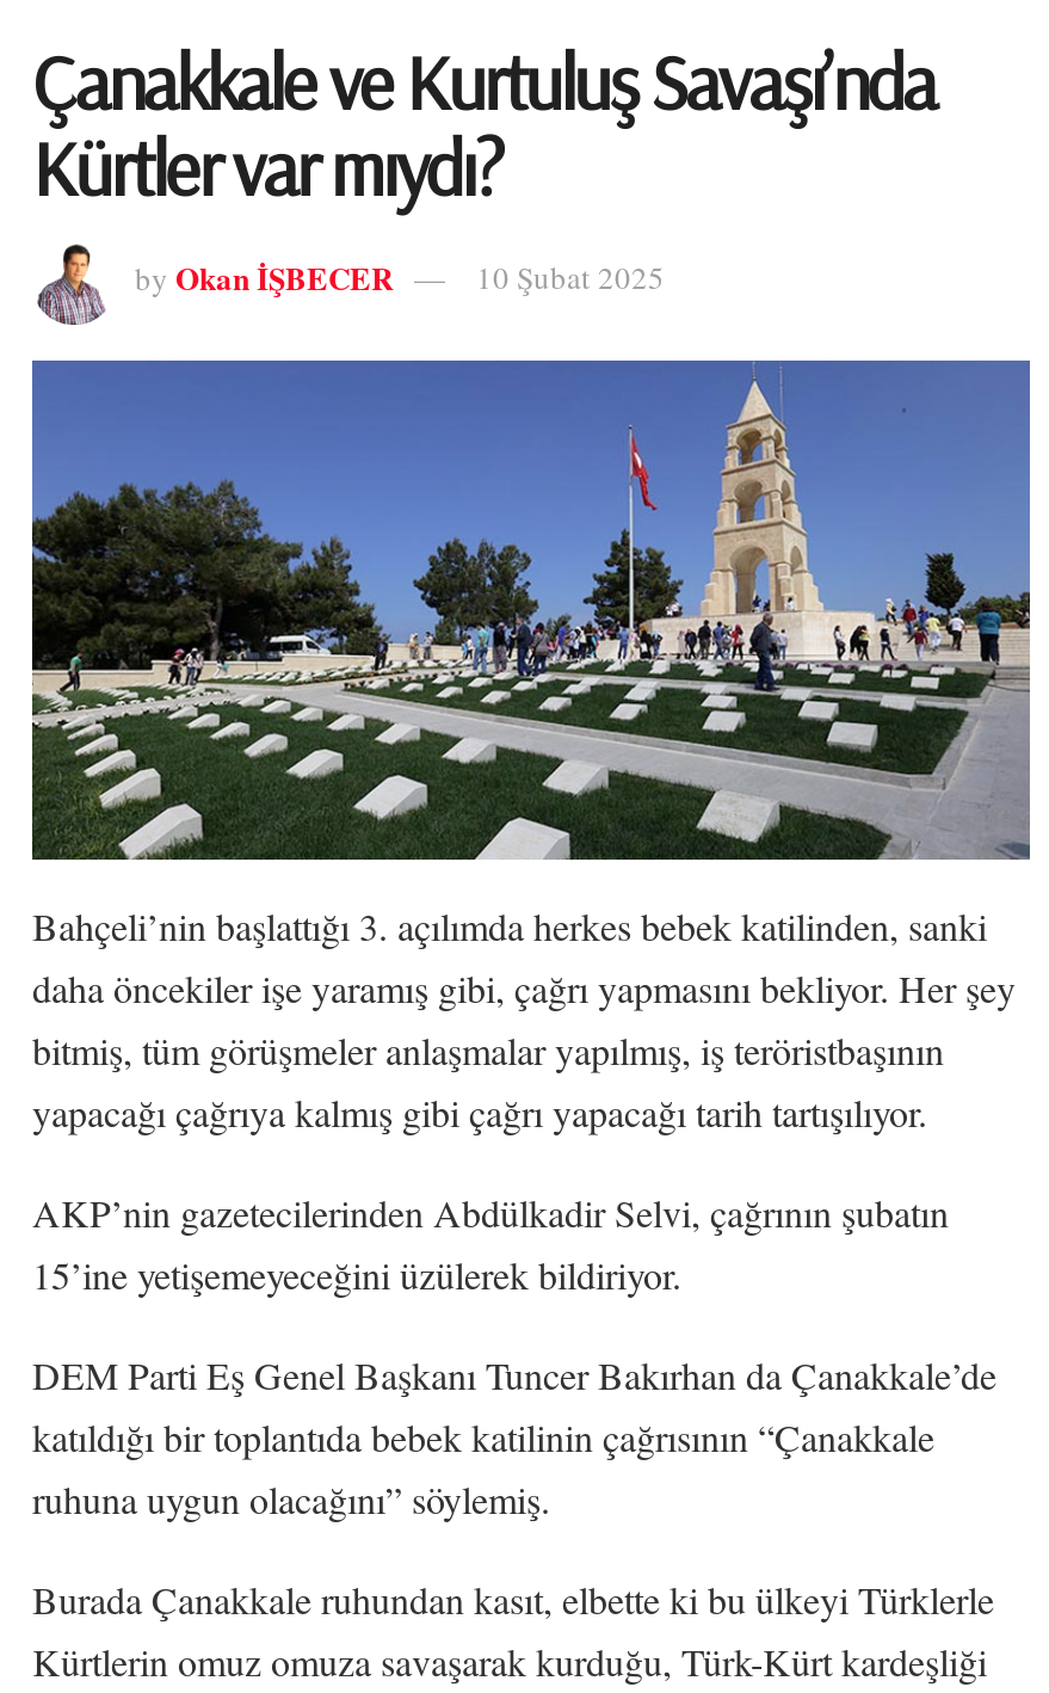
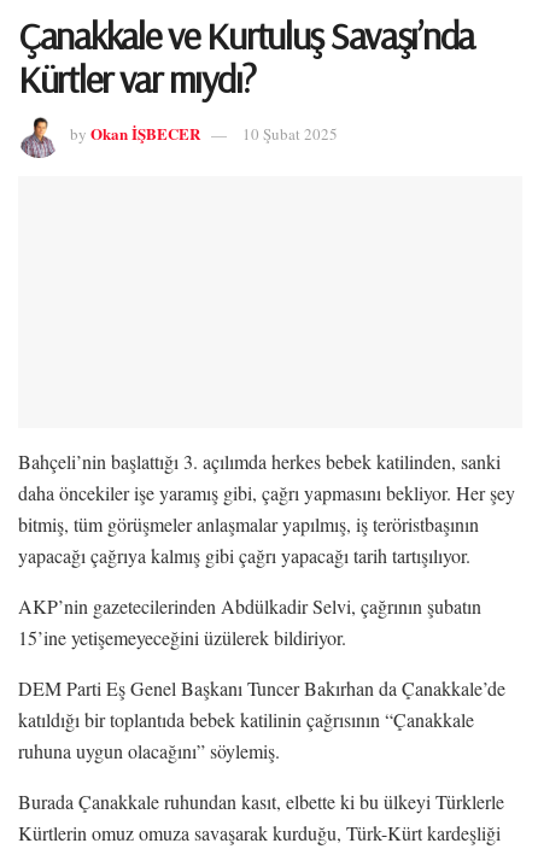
- [image]
